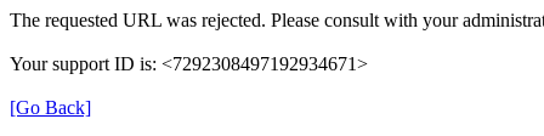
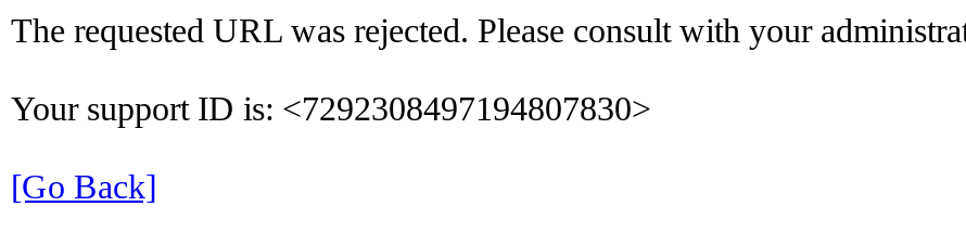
- Your support ID is: <7292308497192934671>
+ Your support ID is: <7292308497194807830>
